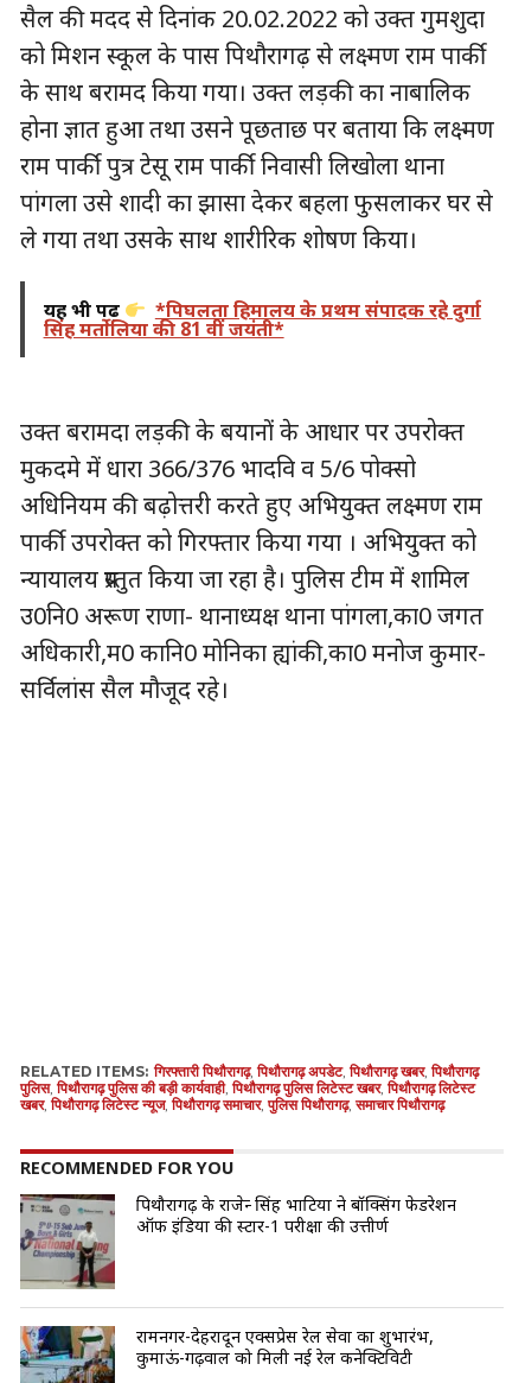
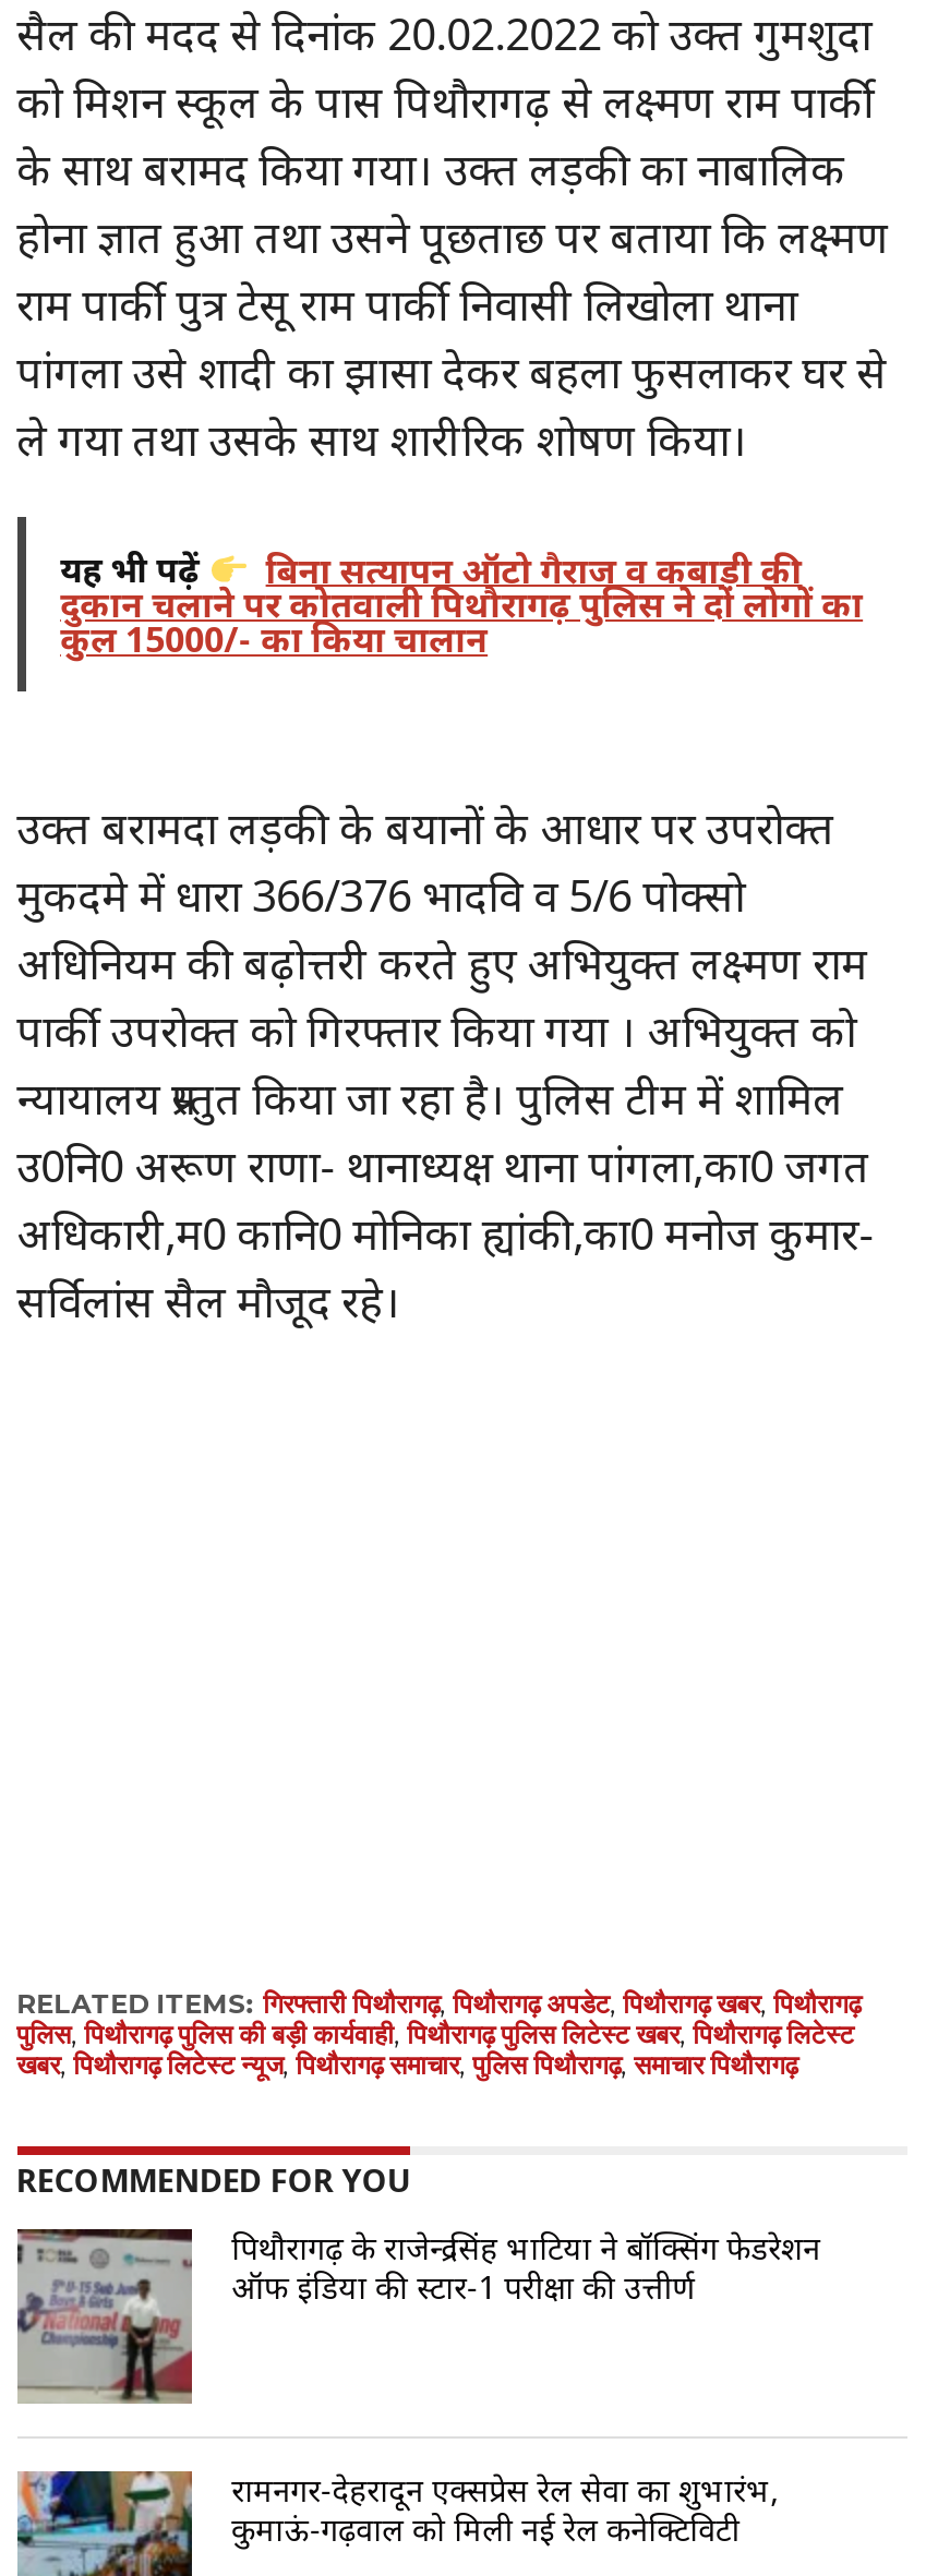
- *पिघलता हिमालय के प्रथम संपादक रहे दुर्गा
- सिंह मर्तोलिया की 81 वीं जयंती*
+ बिना सत्यापन ऑटो गैराज व कबाड़ी की
+ दुकान चलाने पर कोतवाली पिथौरागढ़ पुलिस ने दो लोगों का
+ कुल 15000/- का किया चालान
